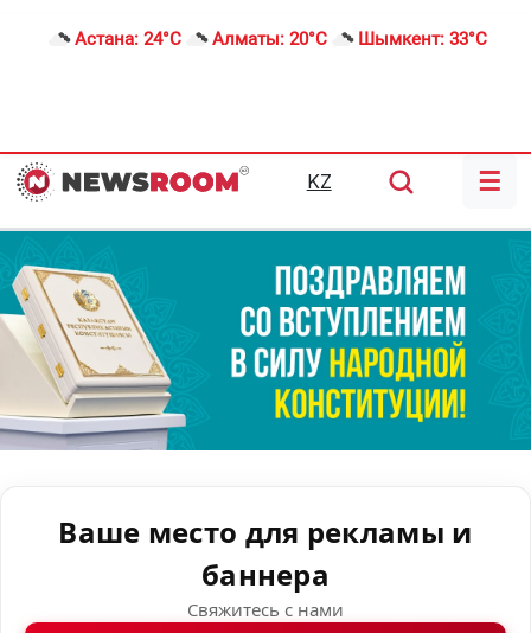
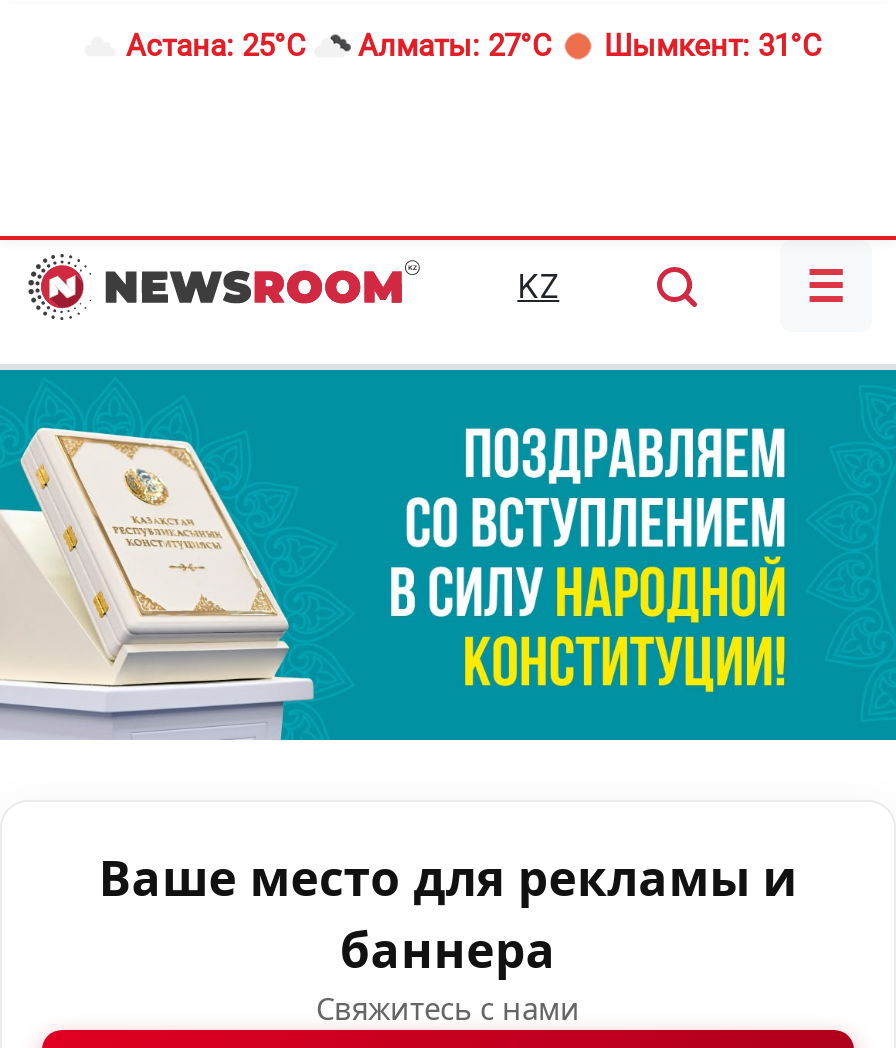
- Астана: 24°C
+ Астана: 25°C

- Алматы: 20°C
+ Алматы: 27°C

- Шымкент: 33°C
+ Шымкент: 31°C
